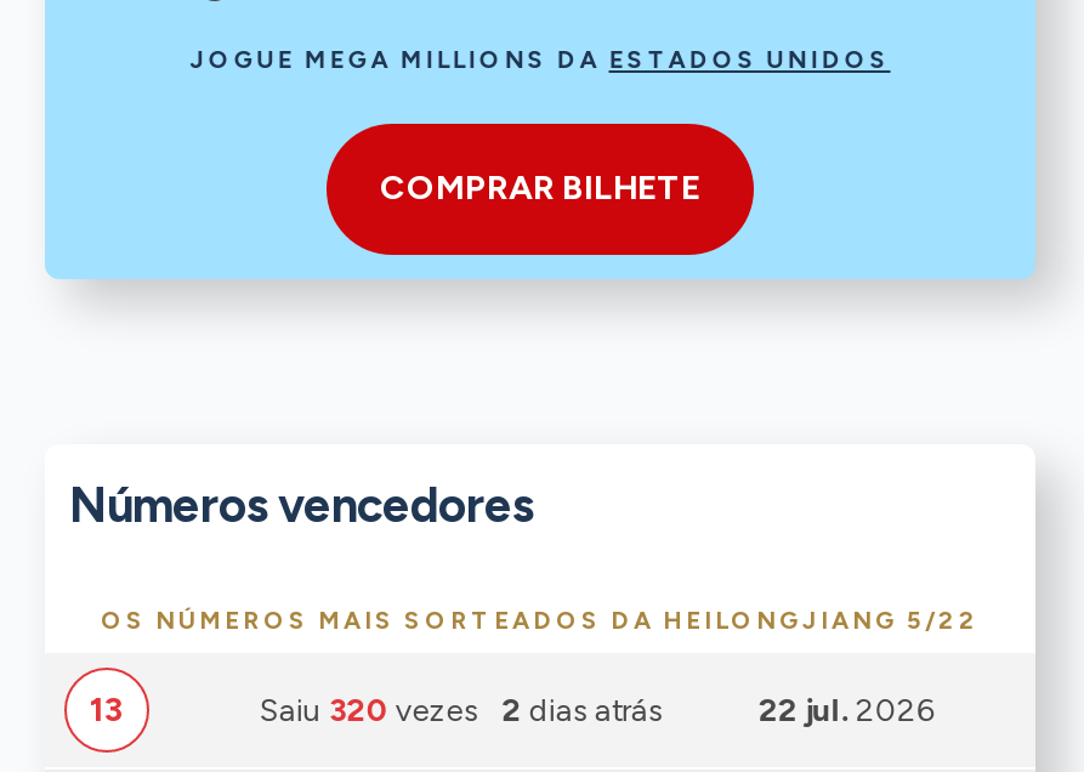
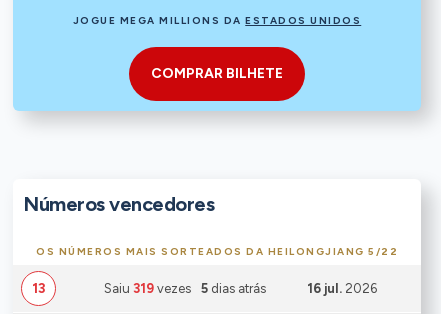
- Saiu 320 vezes
+ Saiu 319 vezes

- 2 dias atrás
+ 5 dias atrás

- 22 jul. 2026
+ 16 jul. 2026
